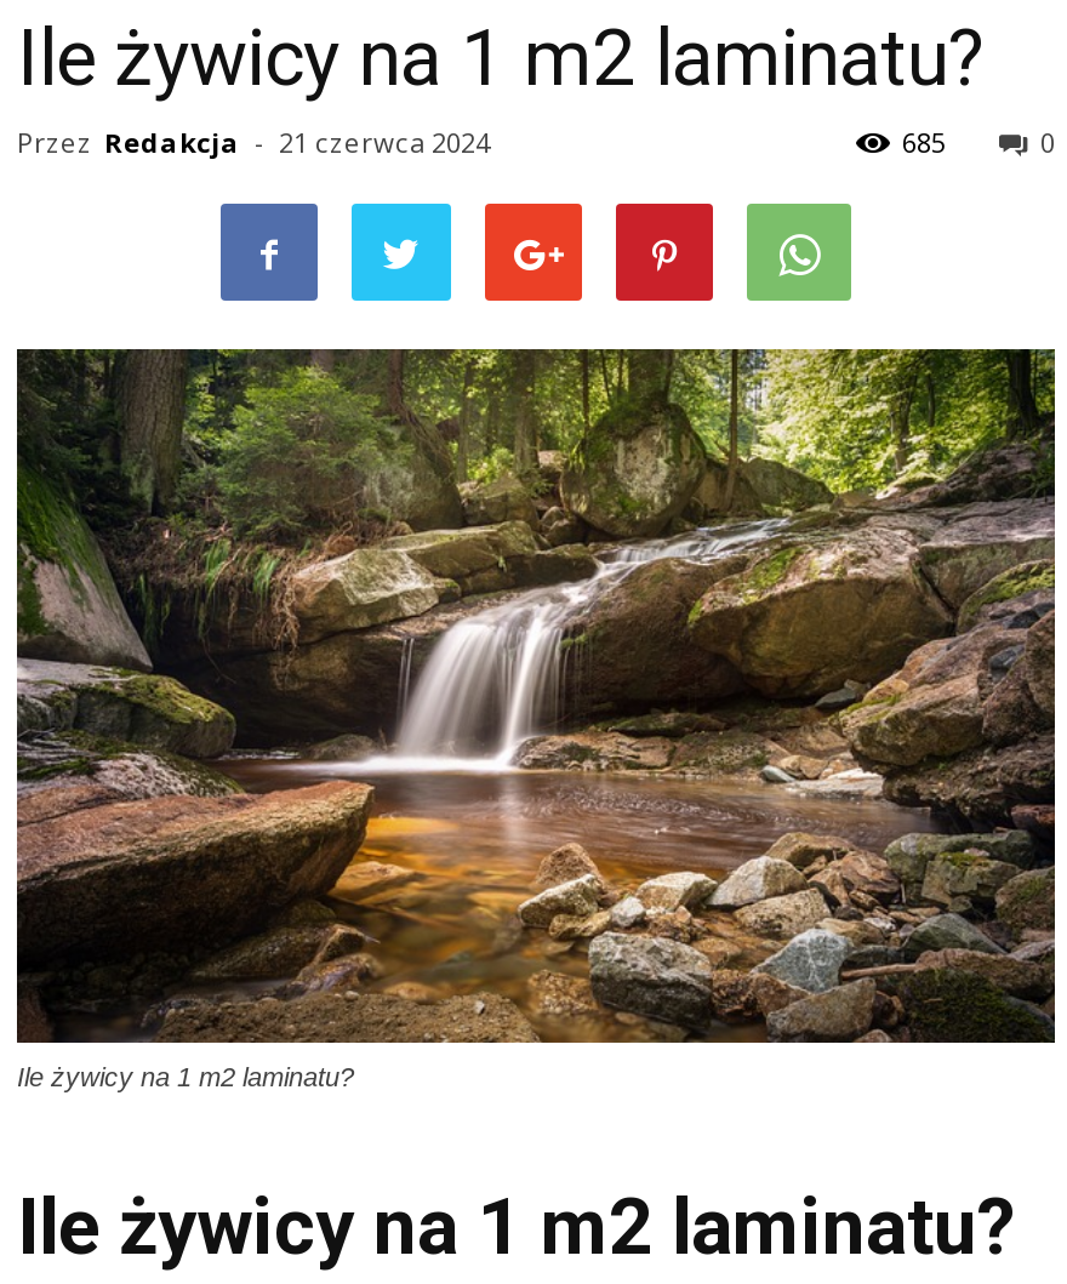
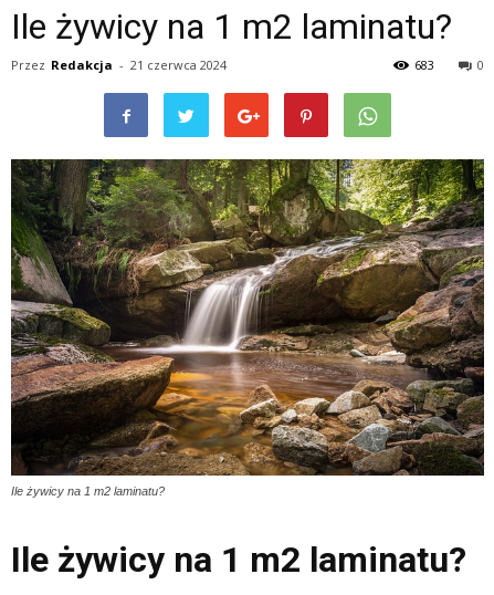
- 685
+ 683
